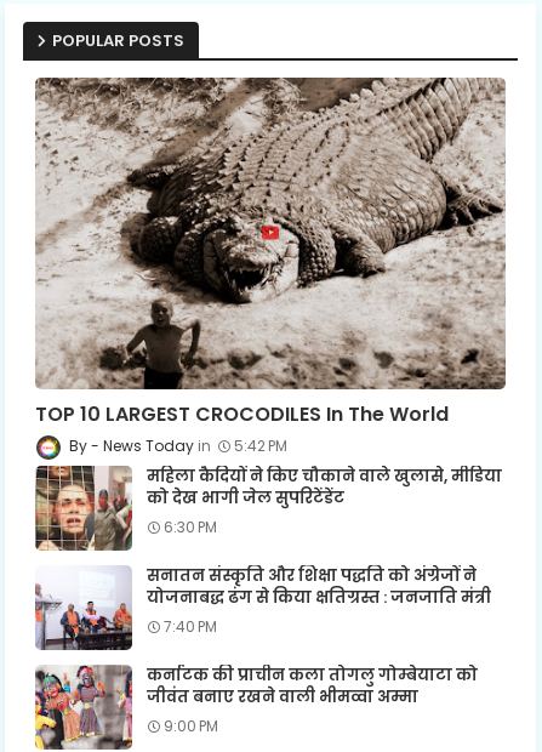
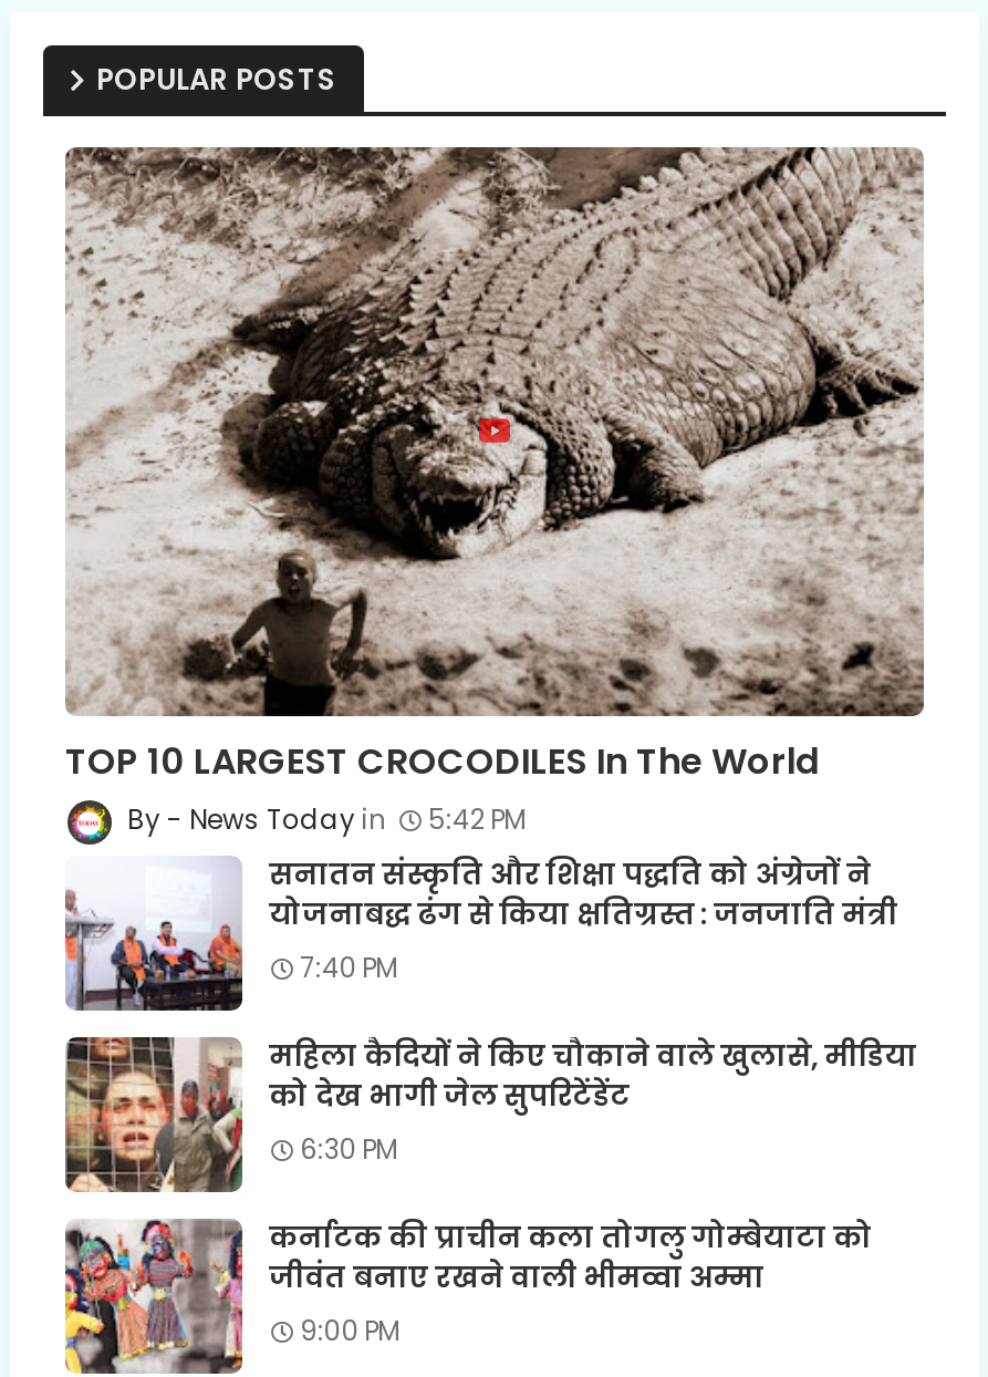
moved down: [image] | महिला कैदियों ने किए चौकाने वाले खुलासे, मीडिया | को देख भागी जेल सुपरिटेंडेंट | 6:30 PM

moved up: [image] | सनातन संस्कृति और शिक्षा पद्धति को अंग्रेजों ने | योजनाबद्ध ढंग से किया क्षतिग्रस्त : जनजाति मंत्री | 7:40 PM
